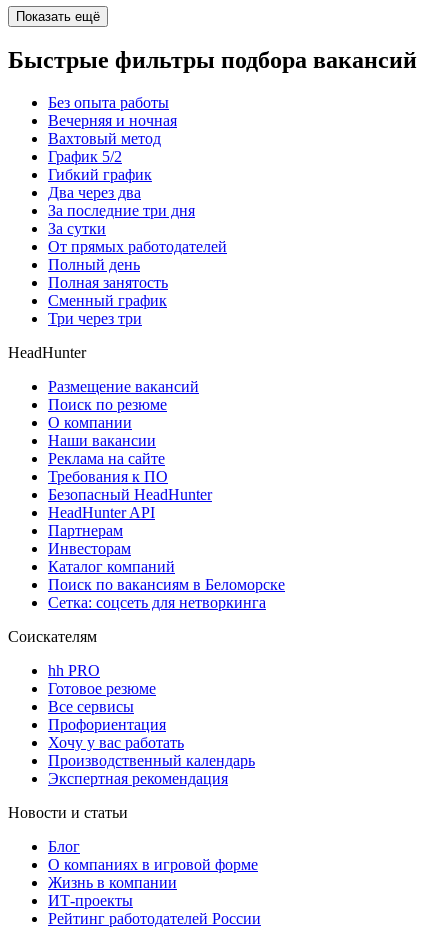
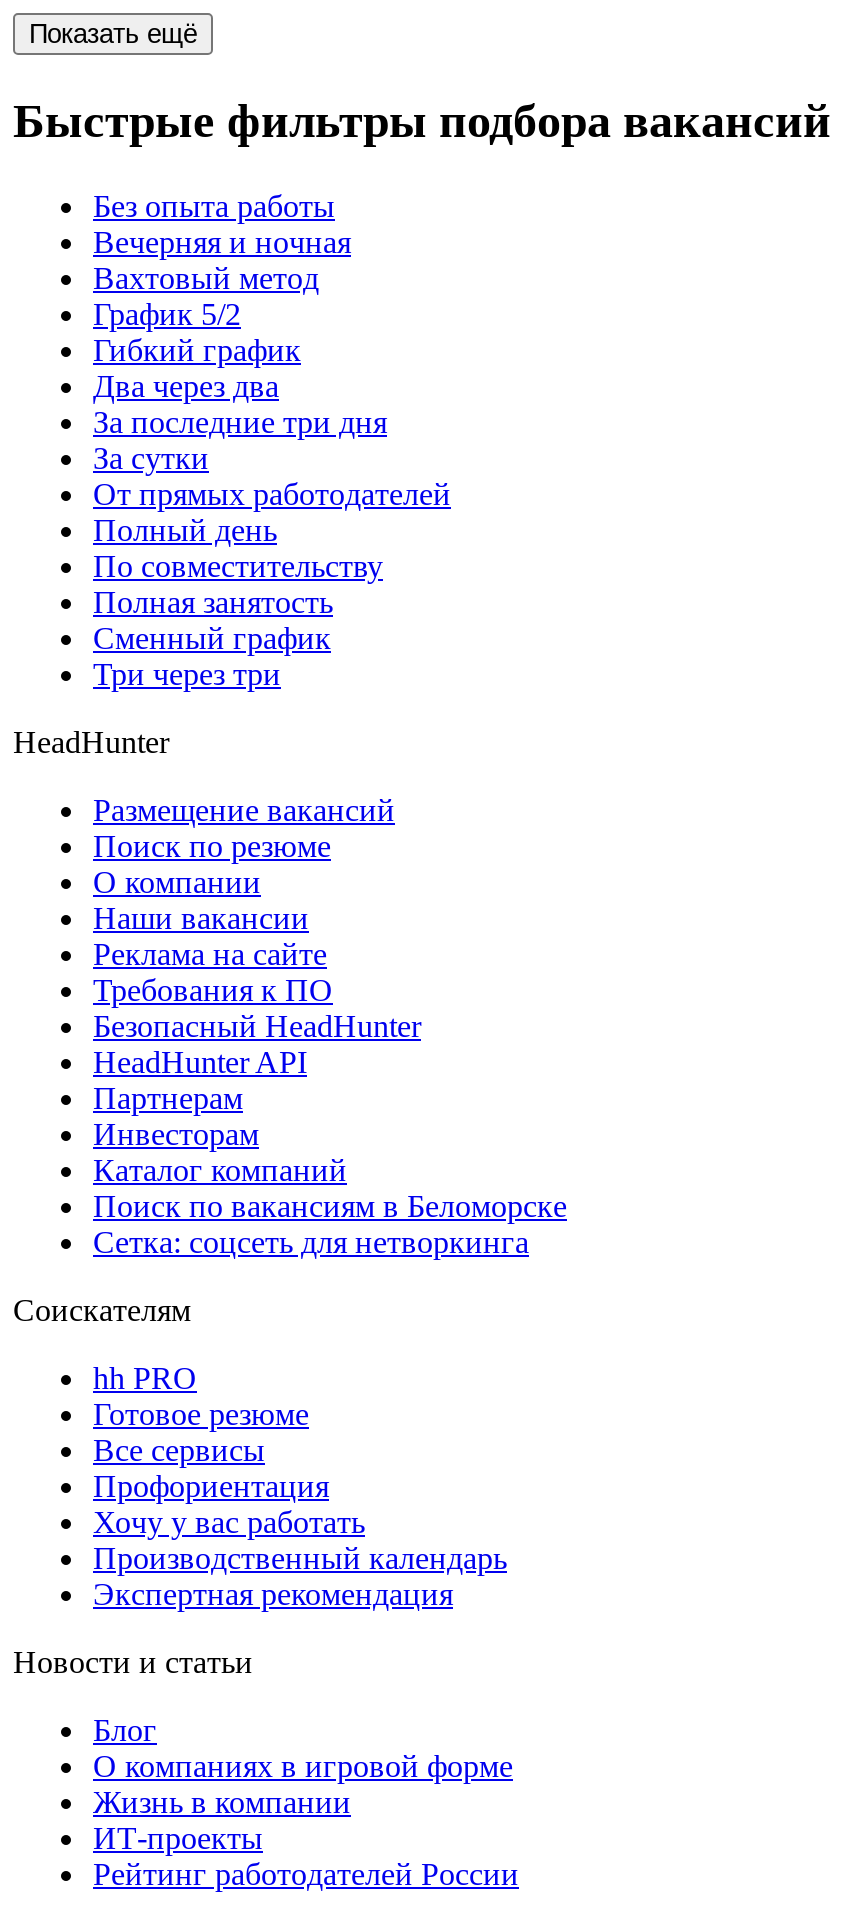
+ По совместительству
